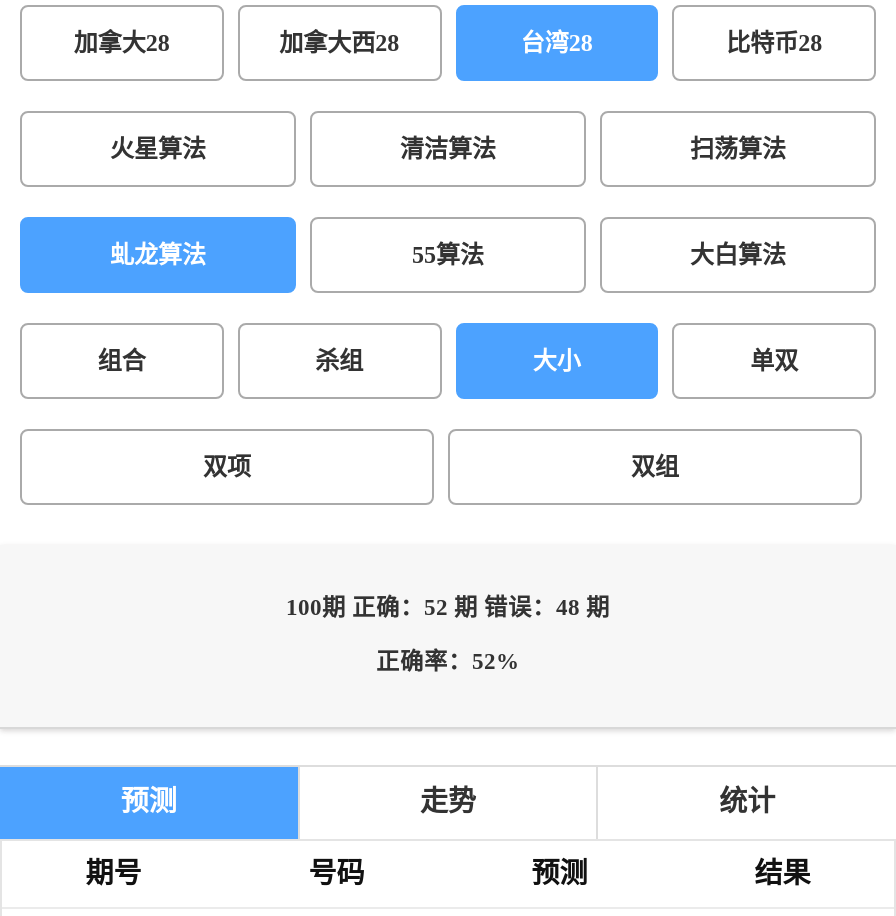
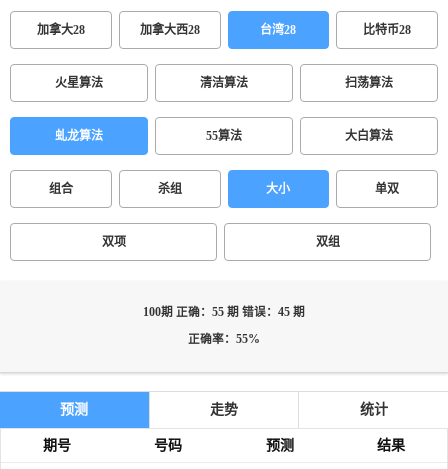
- 100期 正确：52 期 错误：48 期
+ 100期 正确：55 期 错误：45 期

- 正确率：52%
+ 正确率：55%
